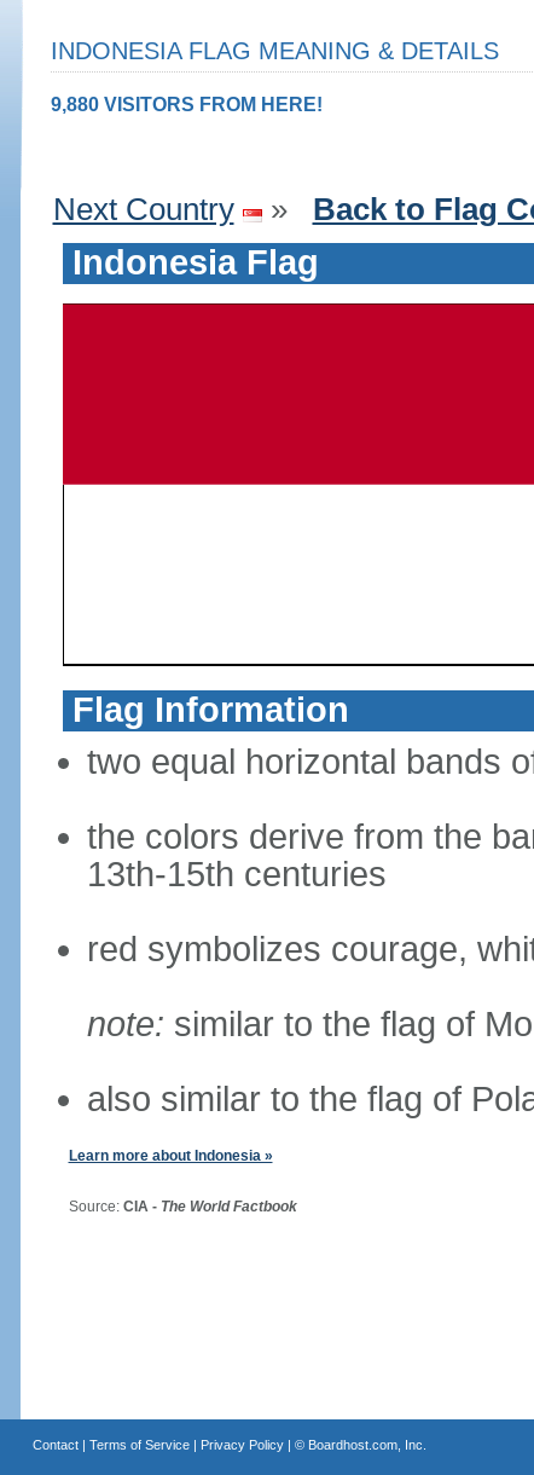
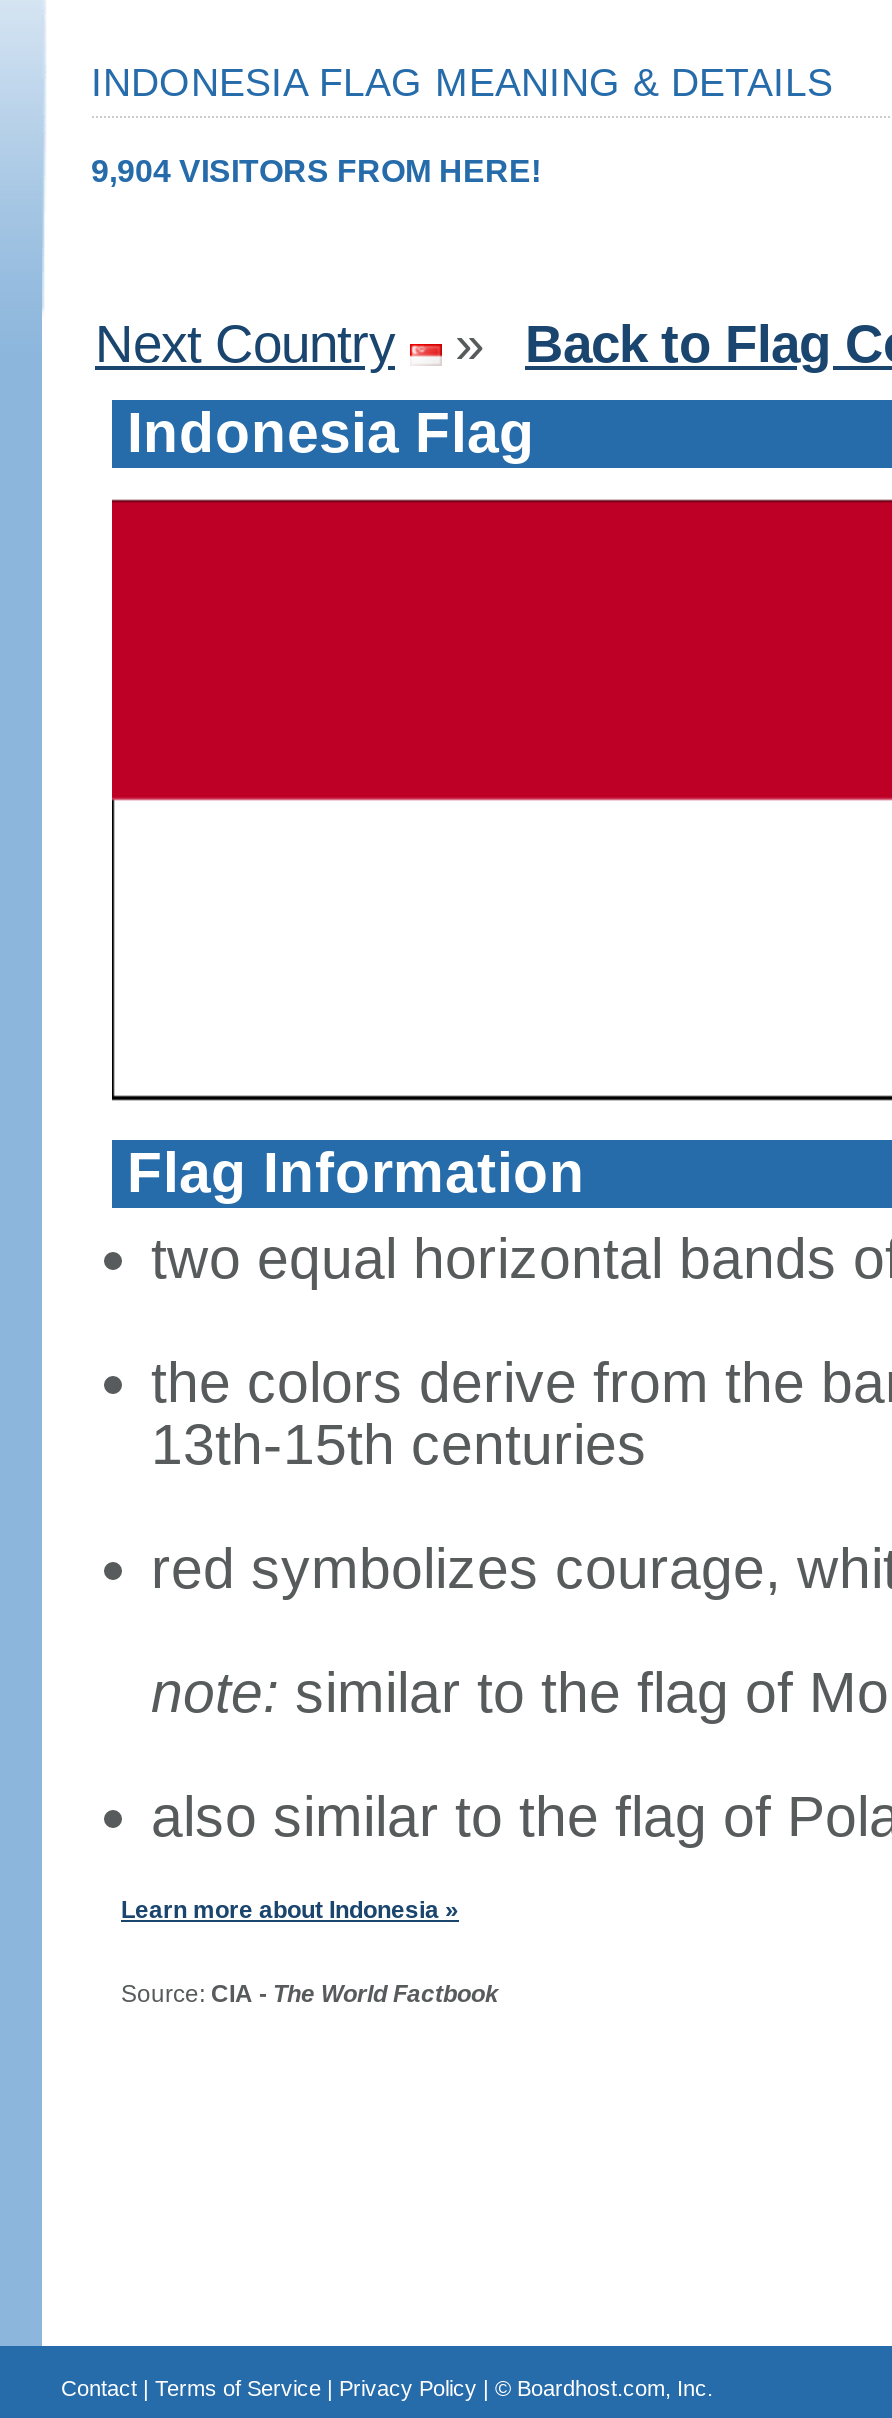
- 9,880 VISITORS FROM HERE!
+ 9,904 VISITORS FROM HERE!
